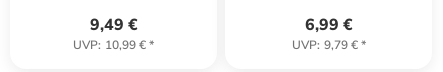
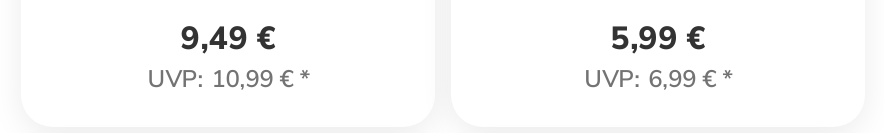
- 6,99 €
- UVP: 9,79 €*
+ 5,99 €
+ UVP: 6,99 €*
